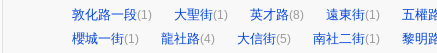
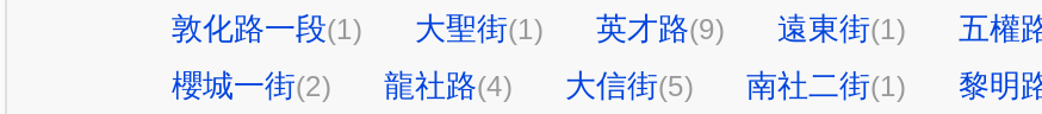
- 英才路(8)
+ 英才路(9)

- 櫻城一街(1)
+ 櫻城一街(2)
